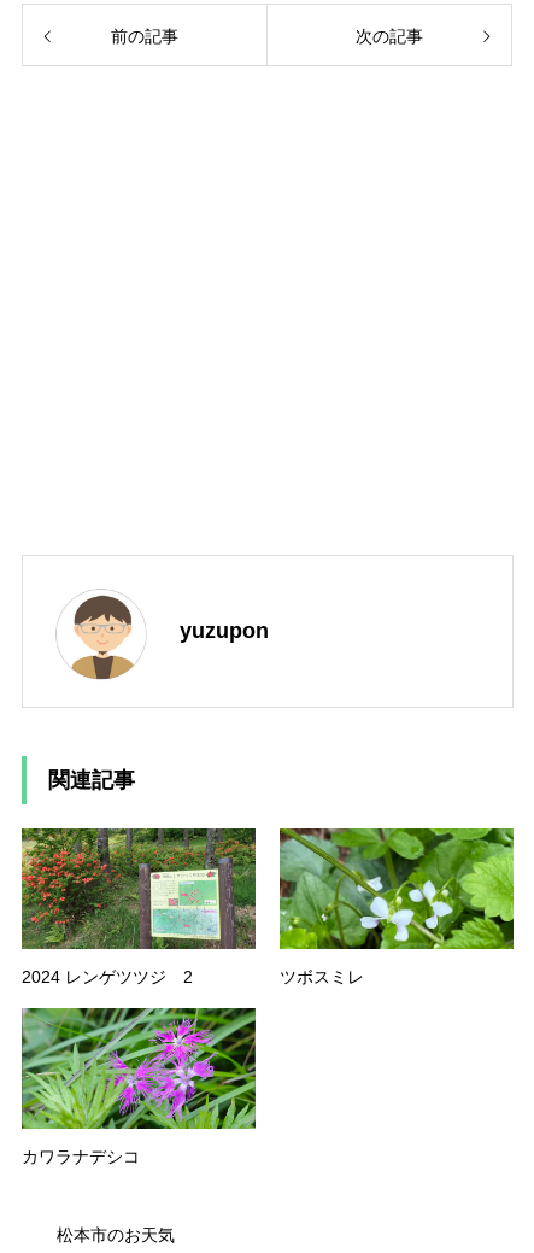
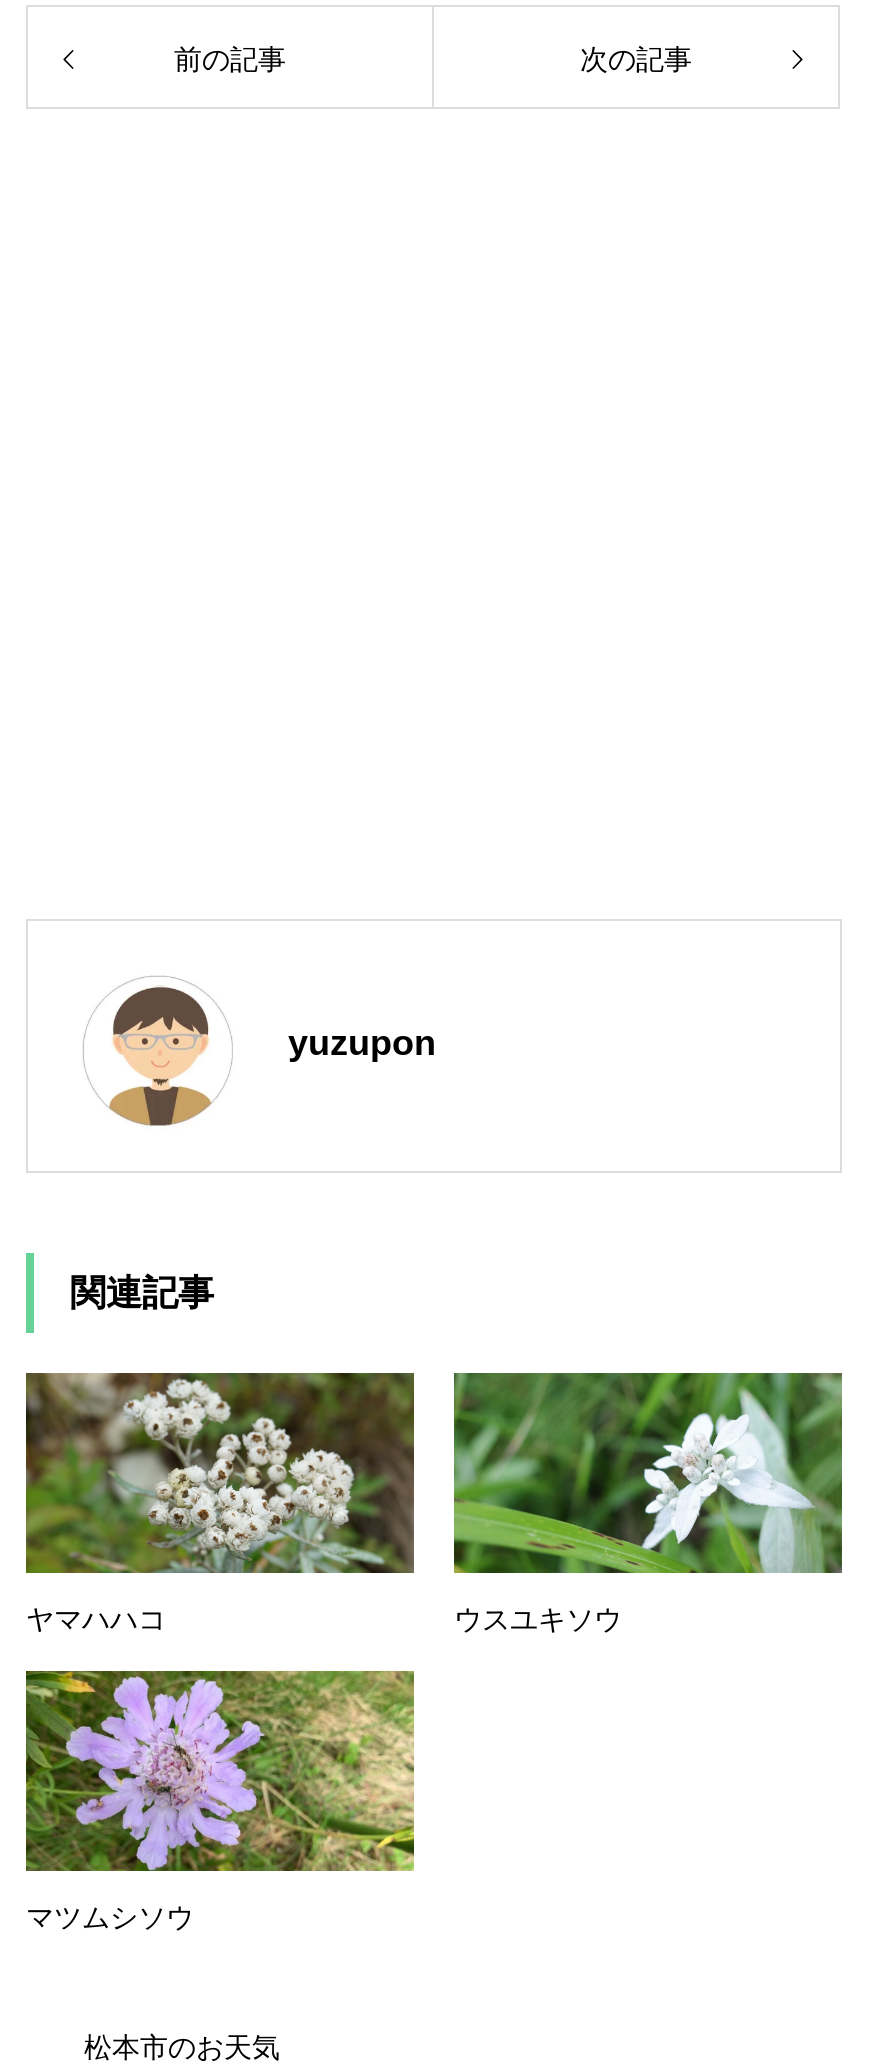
- [image]
- 2024 レンゲツツジ 2
- ツボスミレ
+ [image]
+ ヤマハハコ
+ ウスユキソウ

- [image]
+ [image]

- [image]
- カワラナデシコ
+ [image]
+ マツムシソウ
